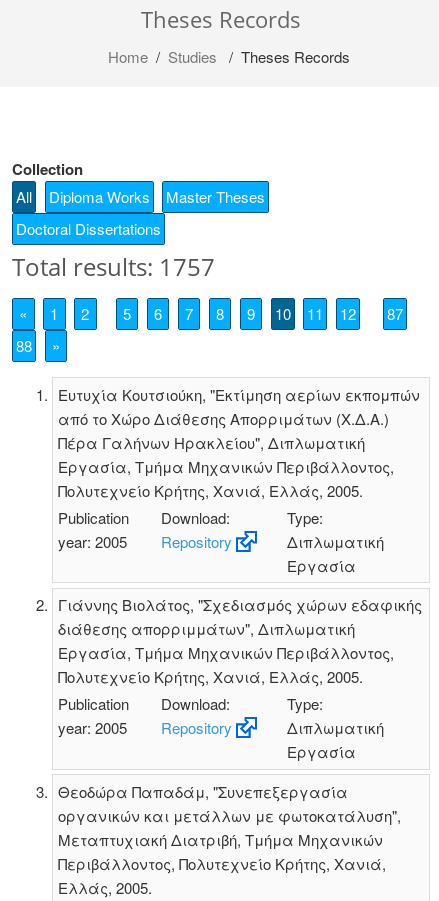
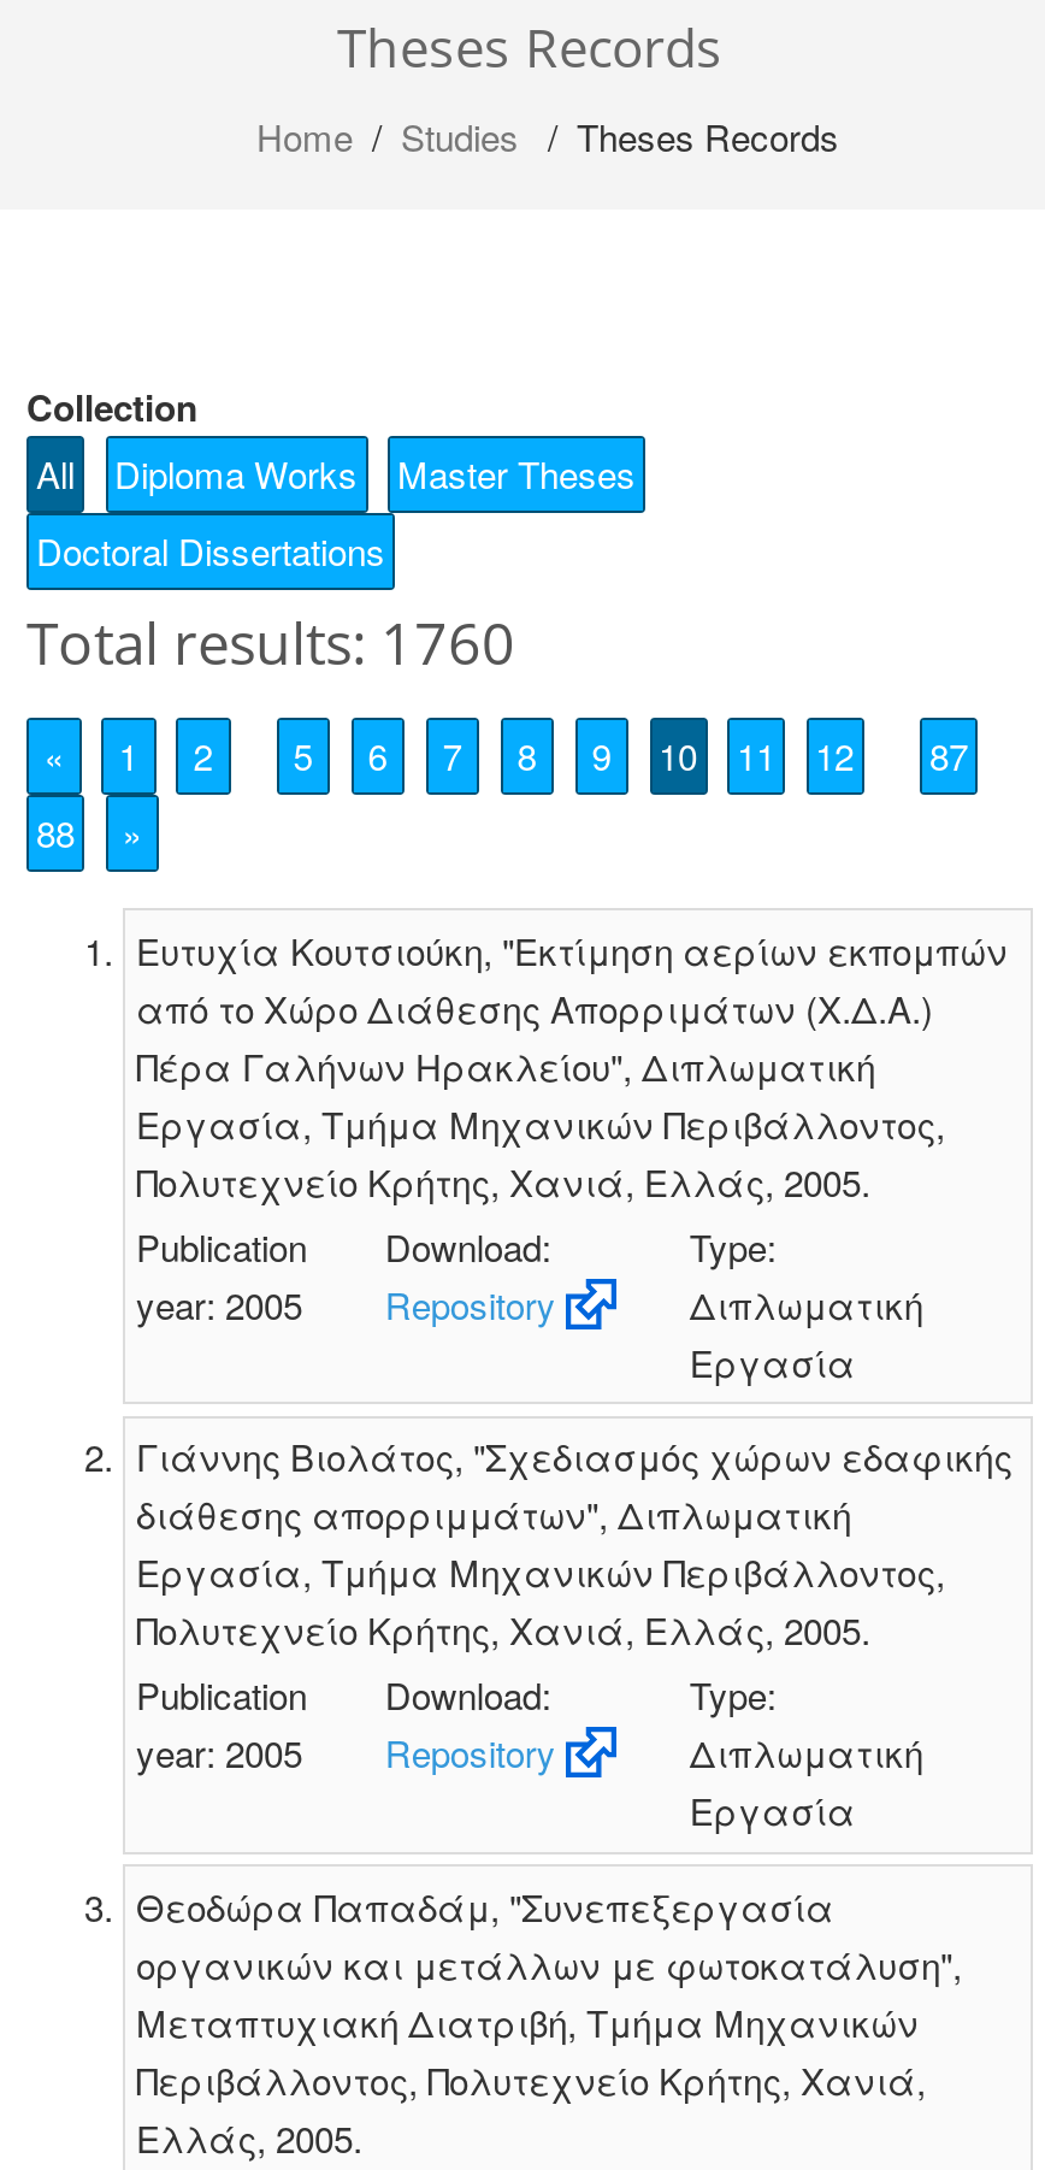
- Total results: 1757
+ Total results: 1760
